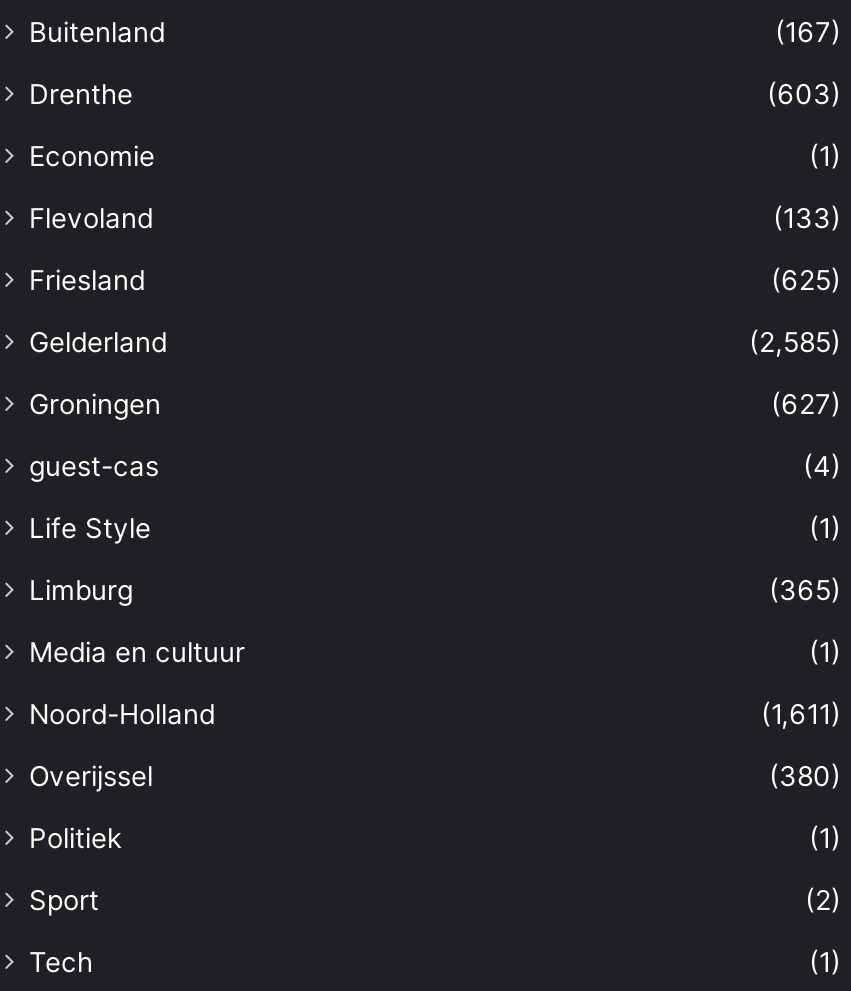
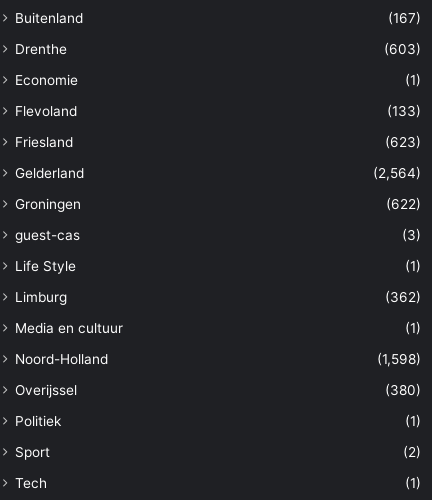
- (625)
+ (623)

- (2,585)
+ (2,564)

- (627)
+ (622)

- (4)
+ (3)

- (365)
+ (362)

- (1,611)
+ (1,598)
